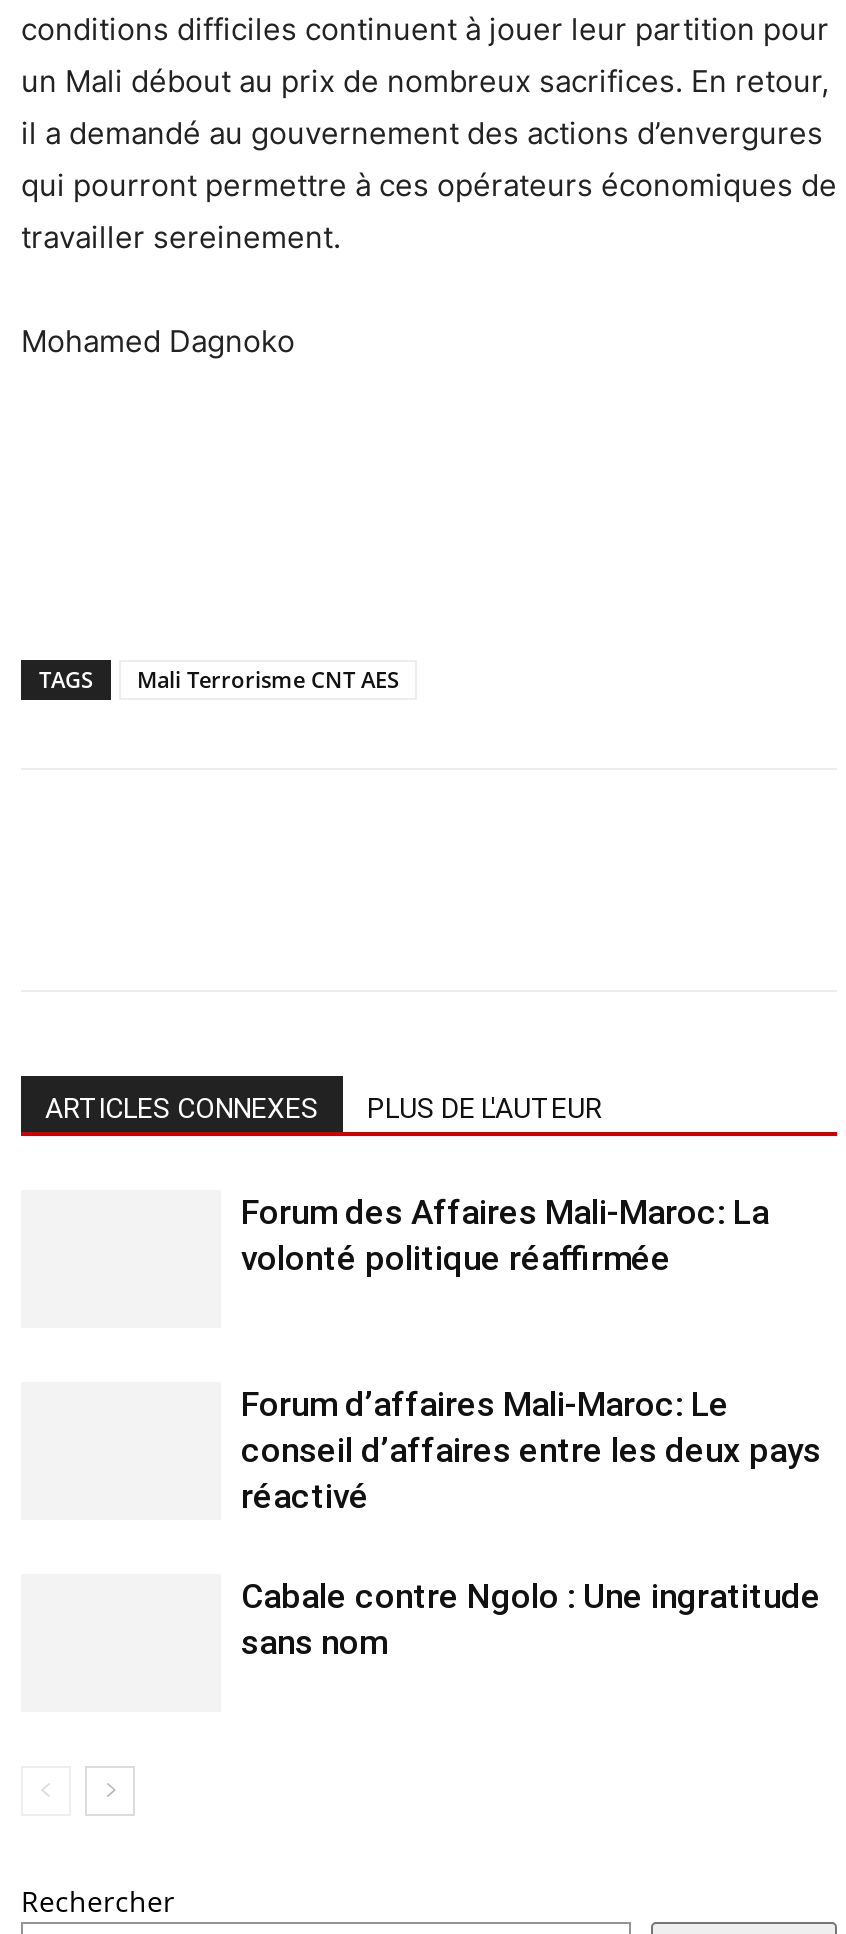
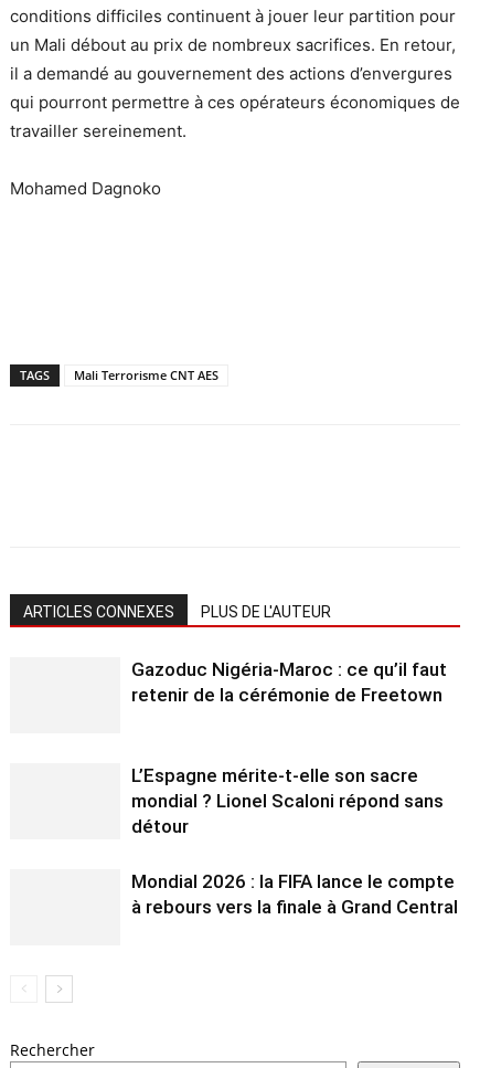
- Forum des Affaires Mali-Maroc: La
- volonté politique réaffirmée
+ Gazoduc Nigéria-Maroc : ce qu’il faut
+ retenir de la cérémonie de Freetown

- Forum d’affaires Mali-Maroc: Le
- conseil d’affaires entre les deux pays
- réactivé
+ L’Espagne mérite-t-elle son sacre
+ mondial ? Lionel Scaloni répond sans
+ détour

- Cabale contre Ngolo : Une ingratitude
- sans nom
+ Mondial 2026 : la FIFA lance le compte
+ à rebours vers la finale à Grand Central
